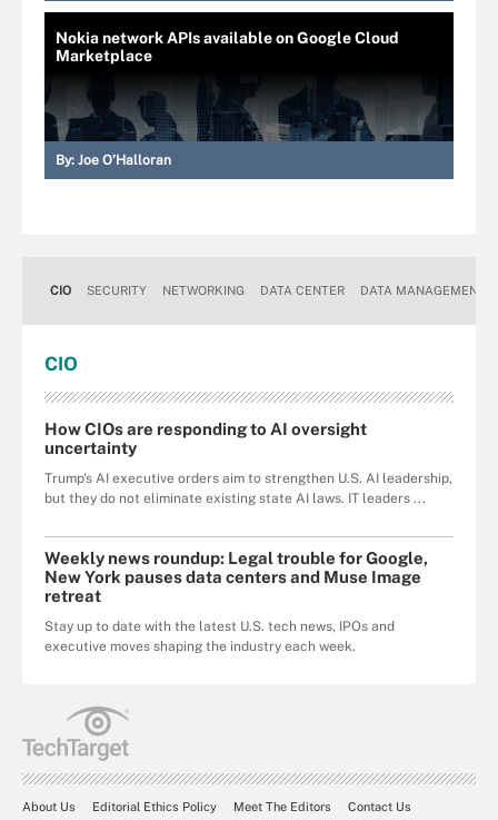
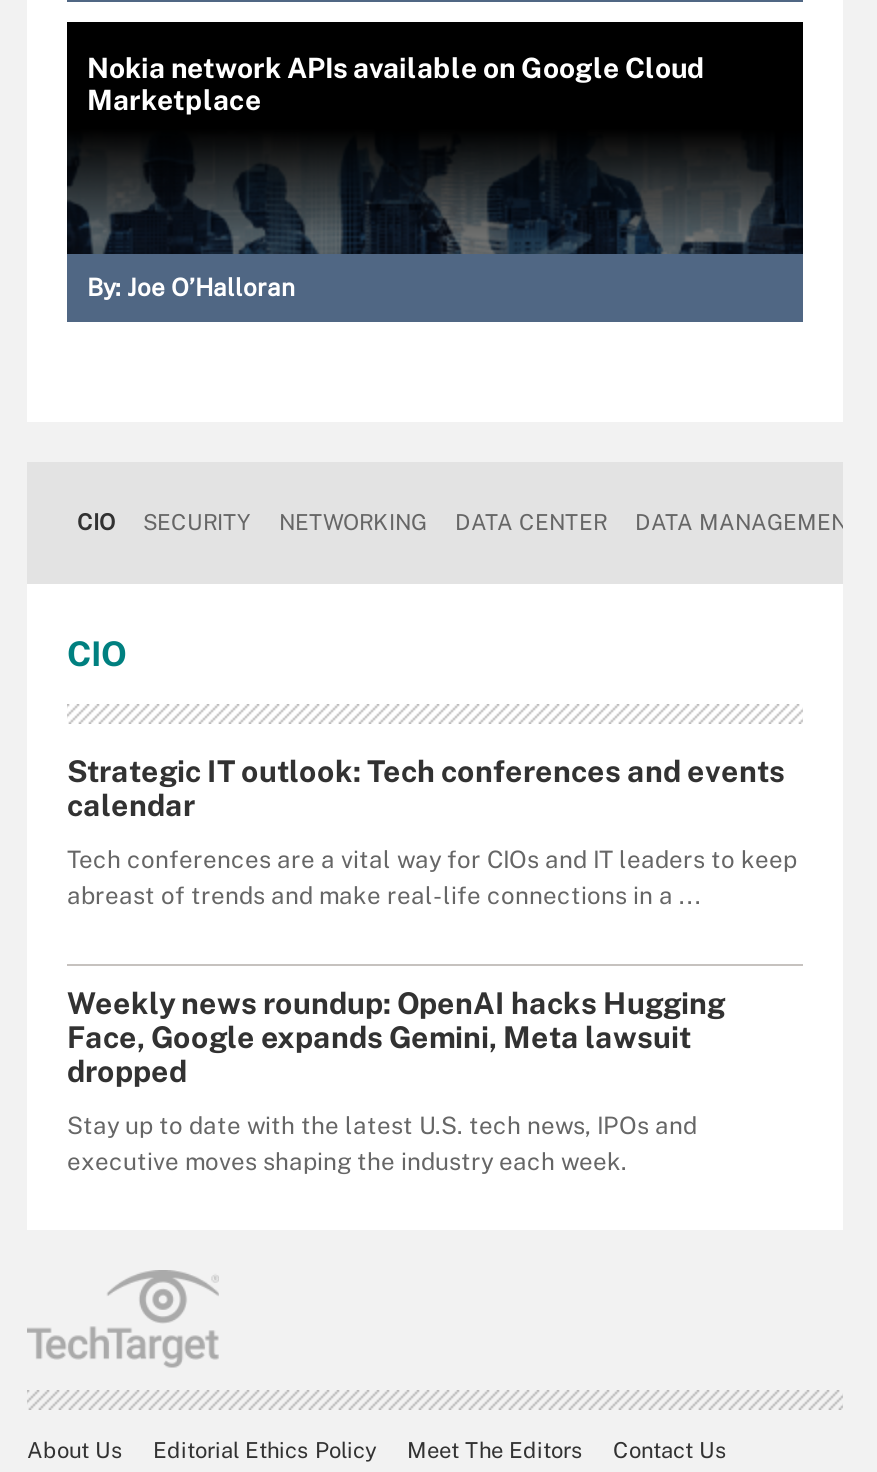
- How CIOs are responding to AI oversight
- uncertainty
+ Strategic IT outlook: Tech conferences and events
+ calendar

- Trump's AI executive orders aim to strengthen U.S. AI leadership,
- but they do not eliminate existing state AI laws. IT leaders ...
+ Tech conferences are a vital way for CIOs and IT leaders to keep
+ abreast of trends and make real-life connections in a ...

- Weekly news roundup: Legal trouble for Google,
- New York pauses data centers and Muse Image
- retreat
+ Weekly news roundup: OpenAI hacks Hugging
+ Face, Google expands Gemini, Meta lawsuit
+ dropped
